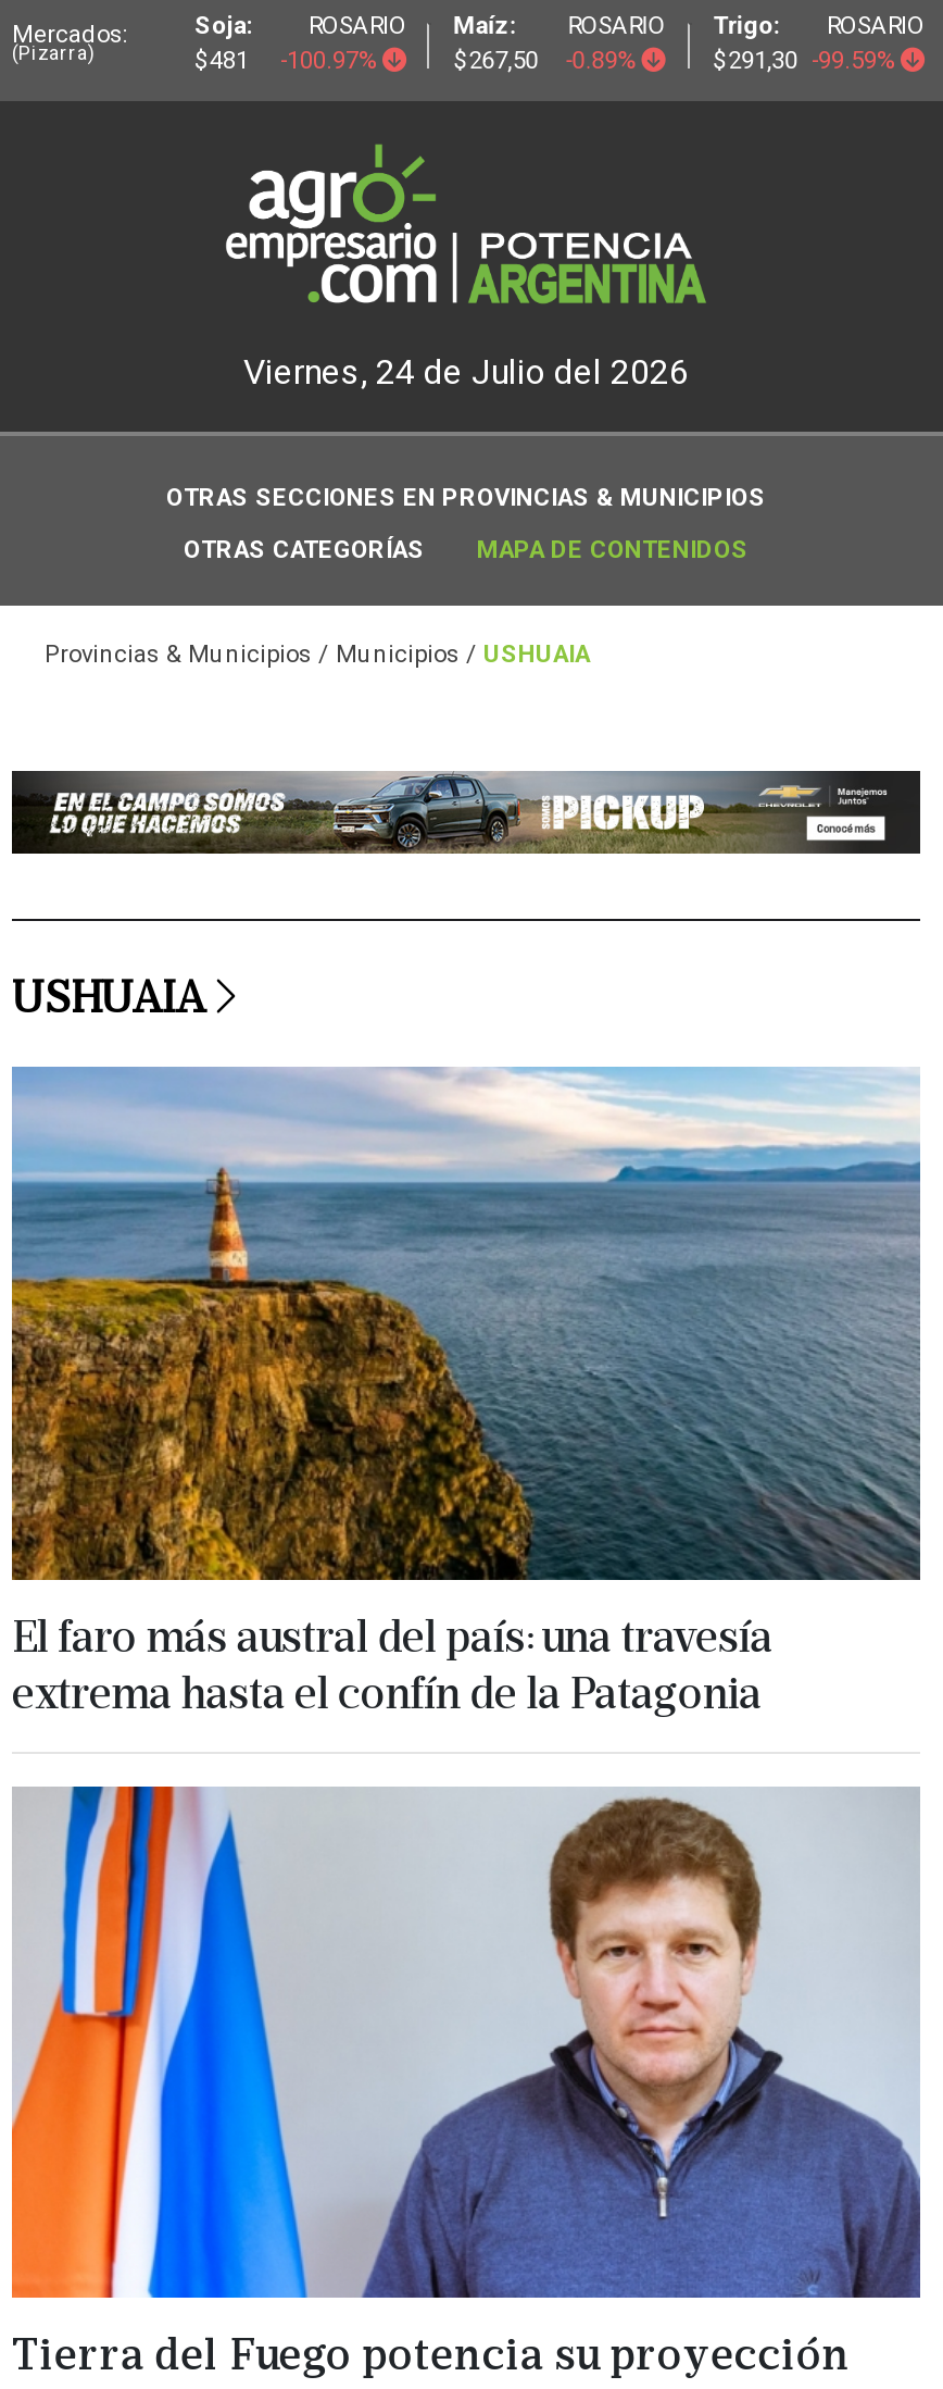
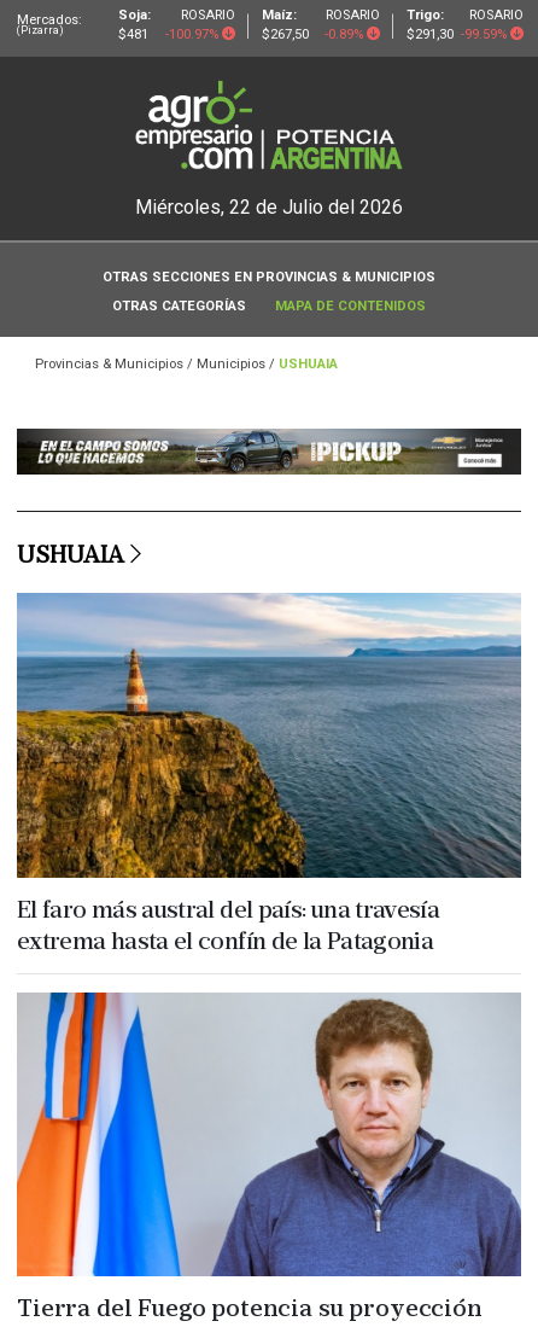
- Viernes, 24 de Julio del 2026
+ Miércoles, 22 de Julio del 2026
